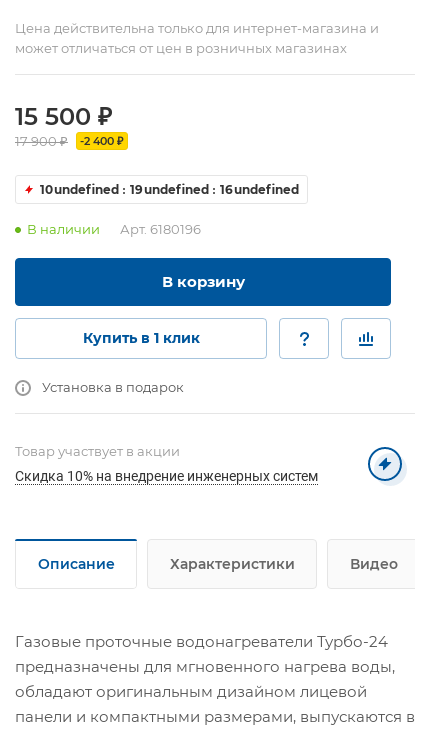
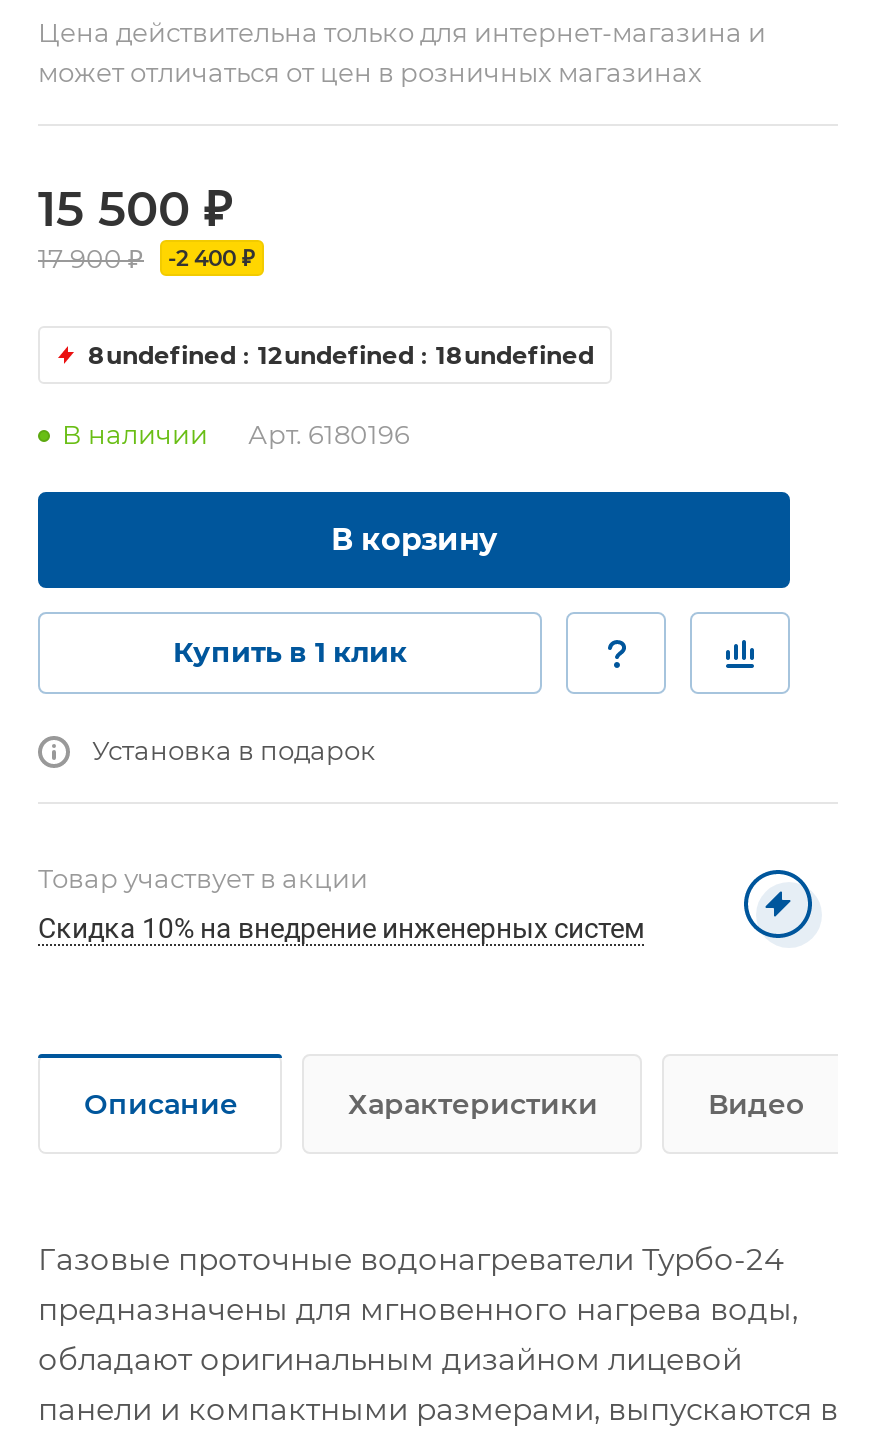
- 10undefined
+ 8undefined

- 19undefined
+ 12undefined

- 16undefined
+ 18undefined
